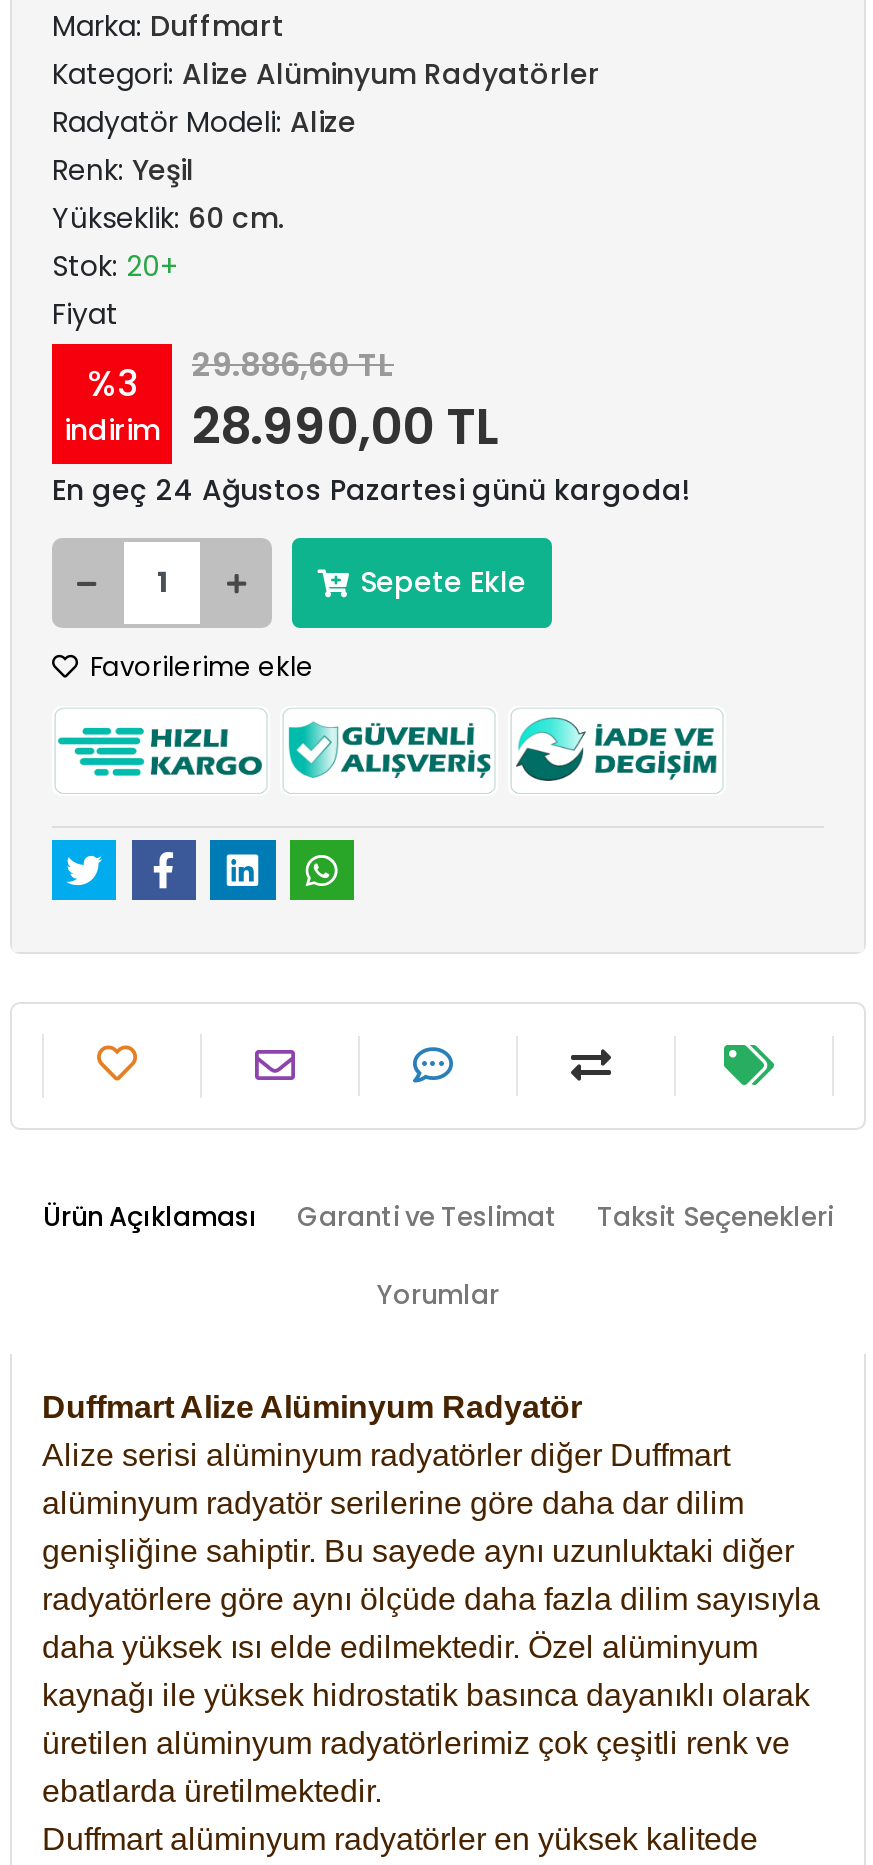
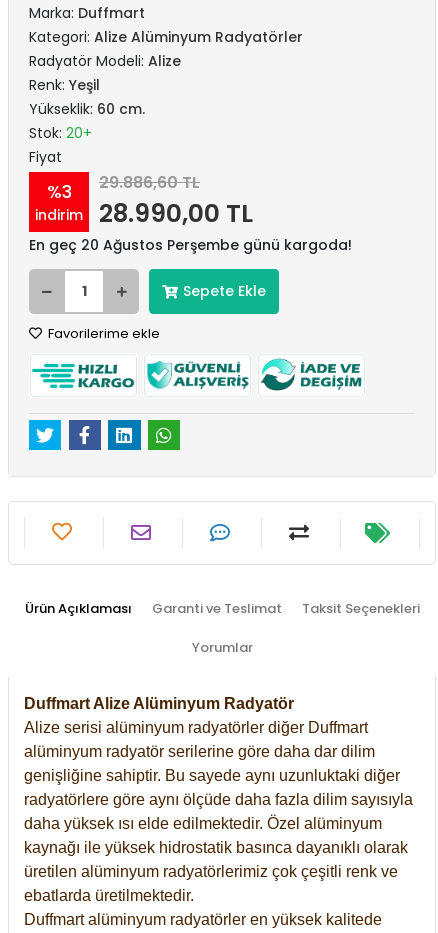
- En geç 24 Ağustos Pazartesi günü kargoda!
+ En geç 20 Ağustos Perşembe günü kargoda!
